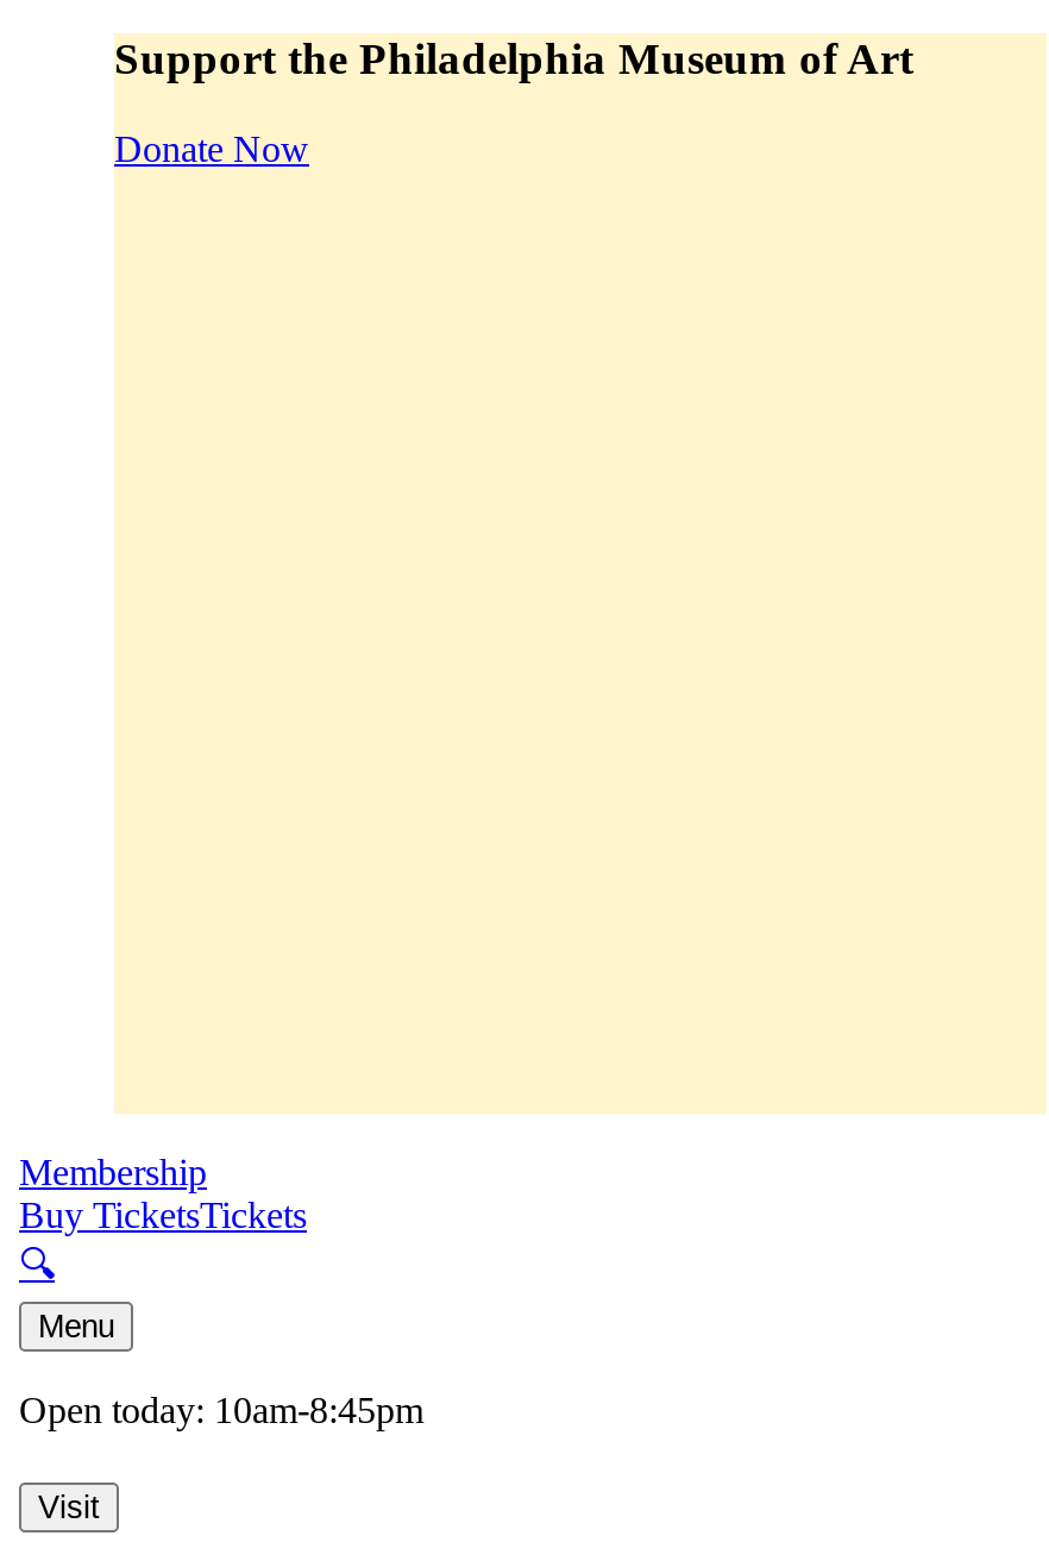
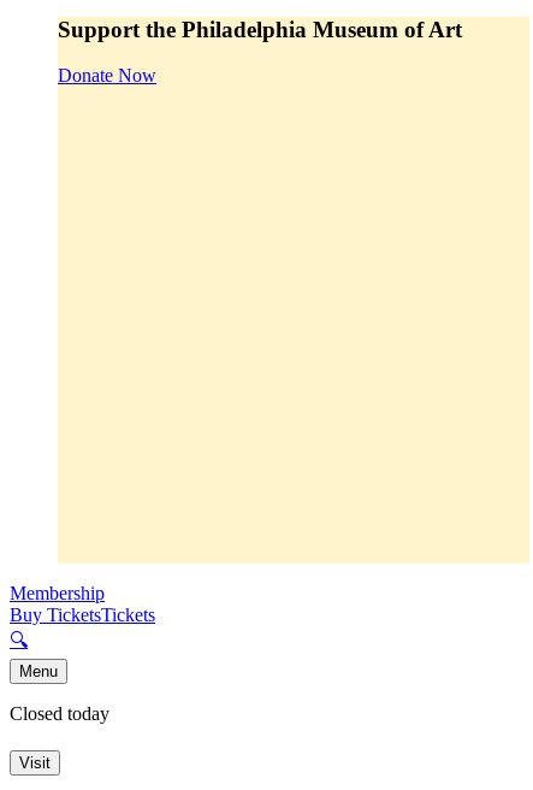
- Open today: 10am-8:45pm
+ Closed today
